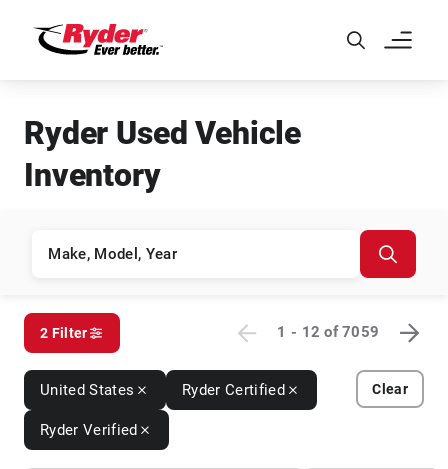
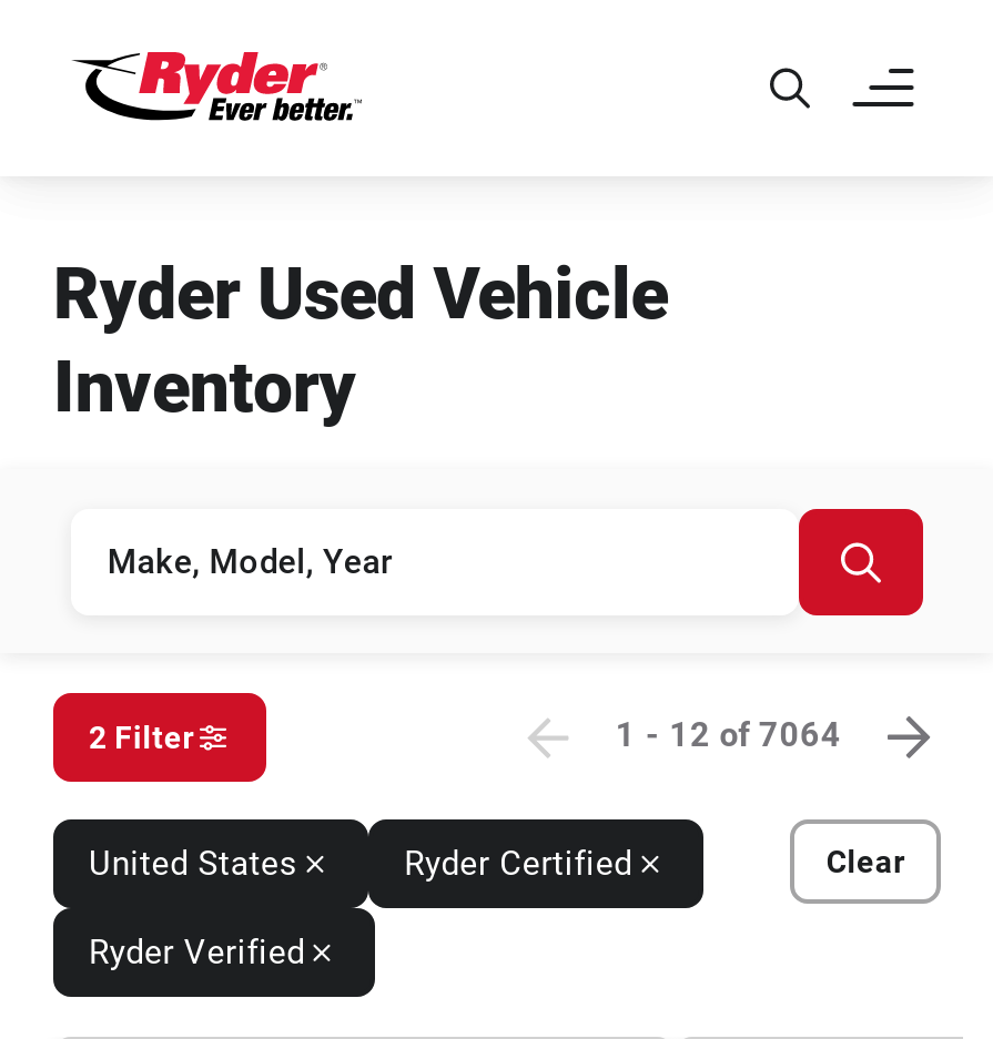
- 1 - 12 of 7059
+ 1 - 12 of 7064
